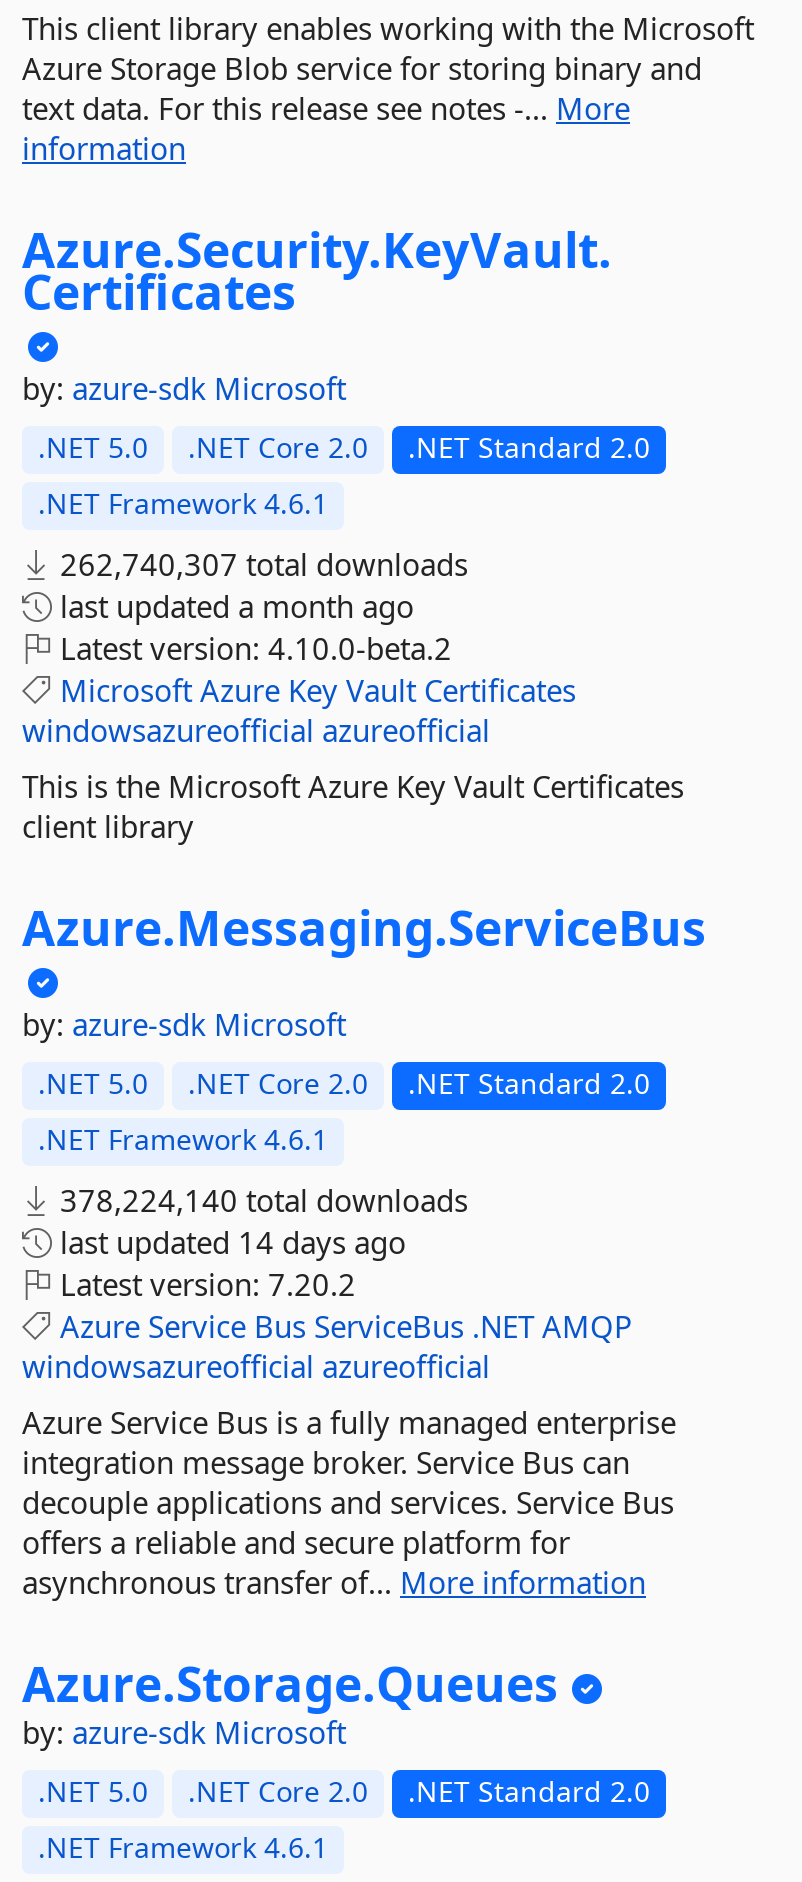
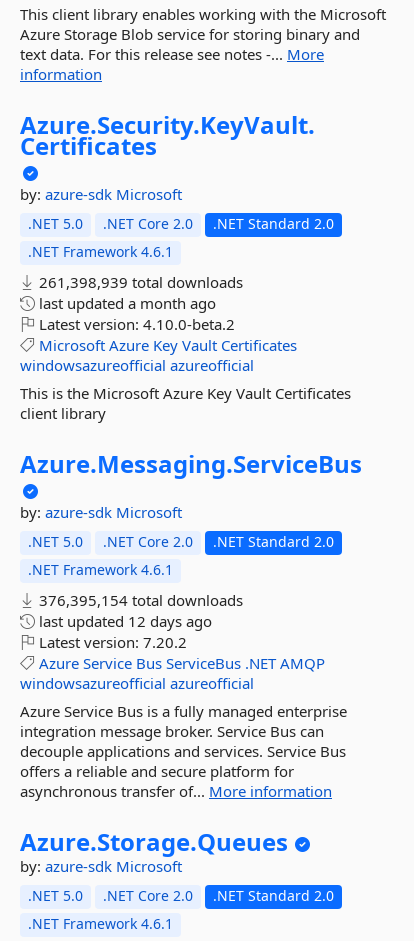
- 262,740,307 total downloads
+ 261,398,939 total downloads

- 378,224,140 total downloads
+ 376,395,154 total downloads

- last updated 14 days ago
+ last updated 12 days ago
